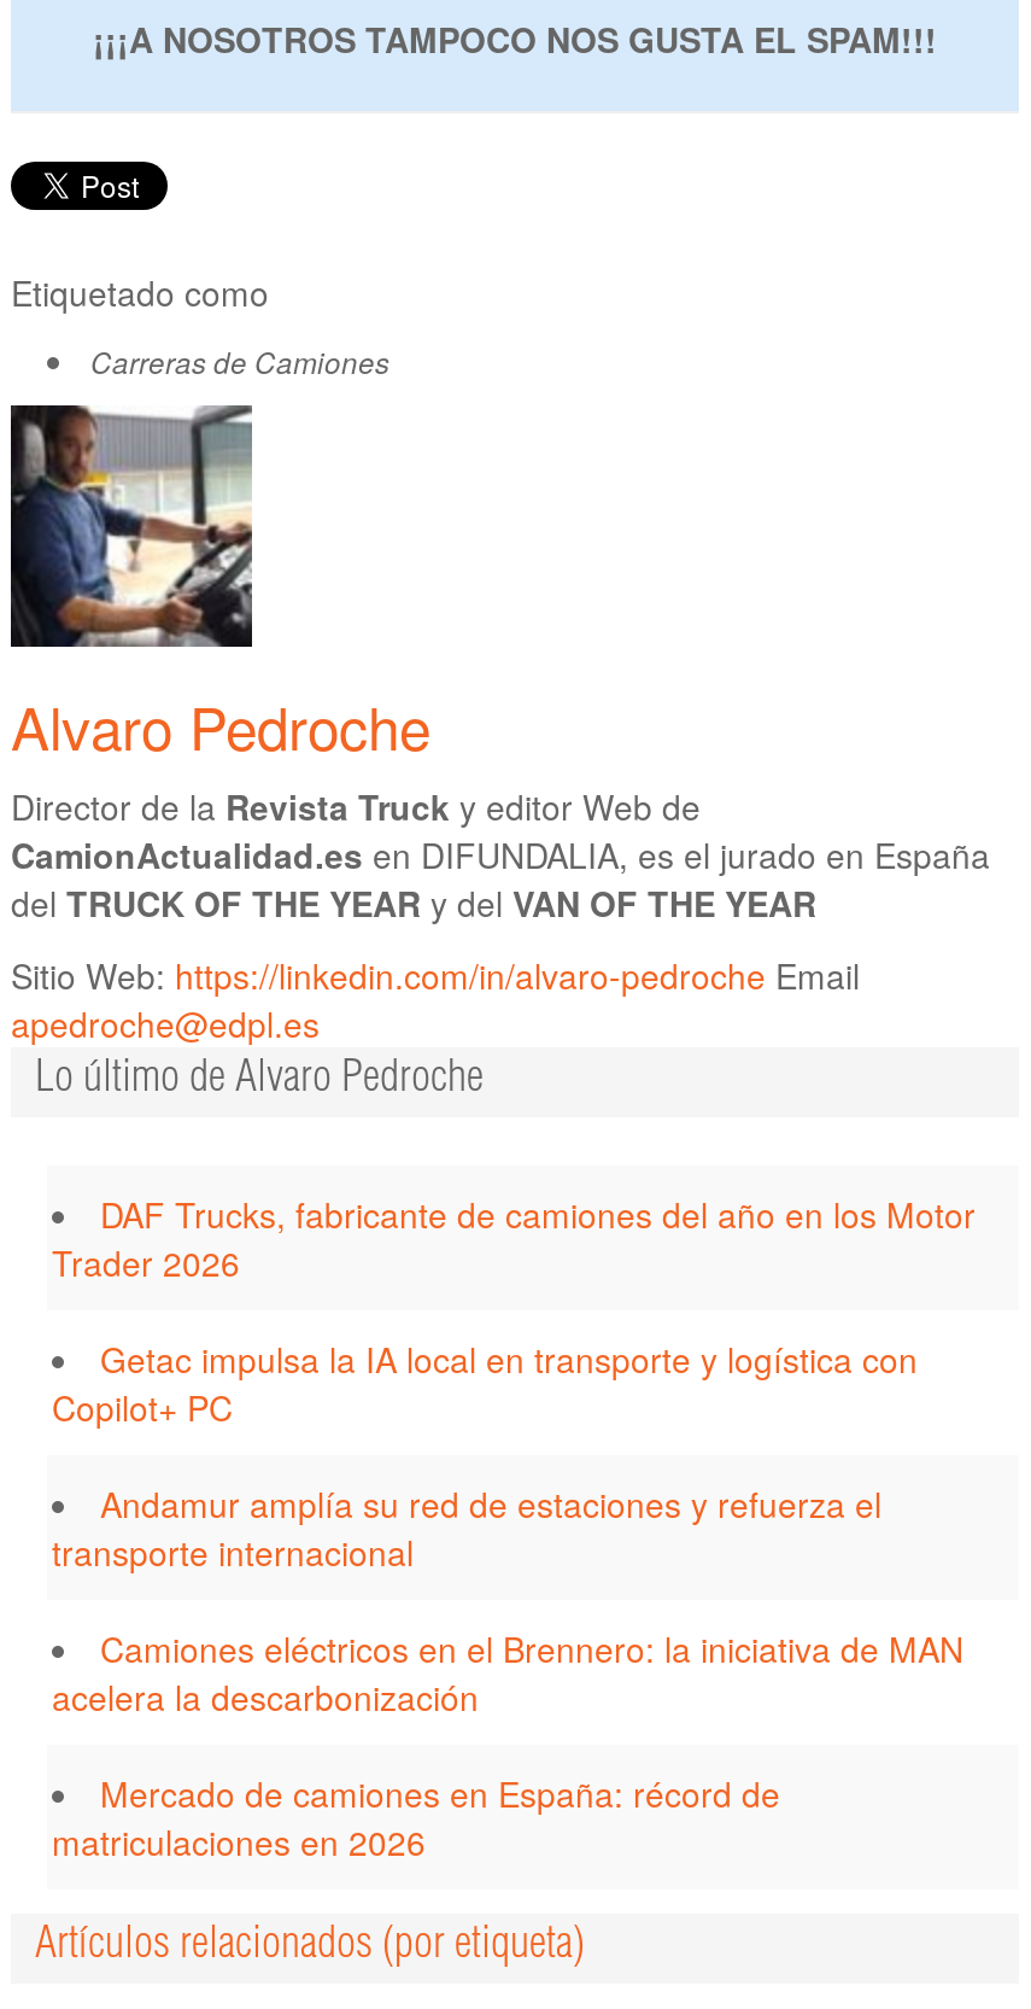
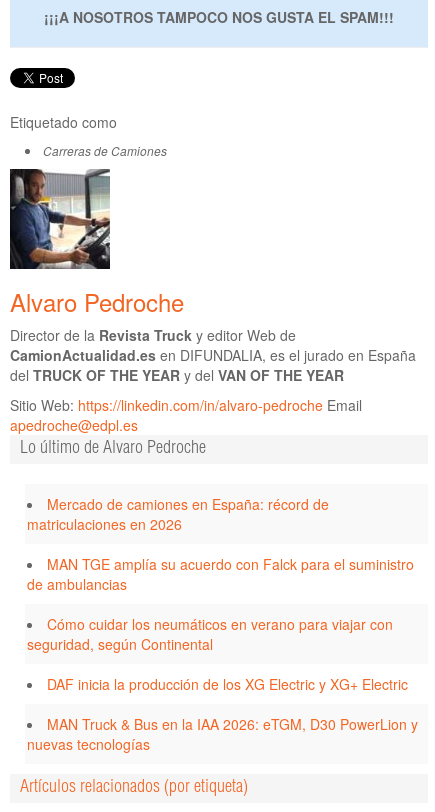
- DAF Trucks, fabricante de camiones del año en los Motor
- Trader 2026
- Getac impulsa la IA local en transporte y logística con
- Copilot+ PC
- Andamur amplía su red de estaciones y refuerza el
- transporte internacional
- Camiones eléctricos en el Brennero: la iniciativa de MAN
- acelera la descarbonización

moved up: Mercado de camiones en España: récord de | matriculaciones en 2026

+ MAN TGE amplía su acuerdo con Falck para el suministro
+ de ambulancias
+ Cómo cuidar los neumáticos en verano para viajar con
+ seguridad, según Continental
+ DAF inicia la producción de los XG Electric y XG+ Electric
+ MAN Truck & Bus en la IAA 2026: eTGM, D30 PowerLion y
+ nuevas tecnologías
